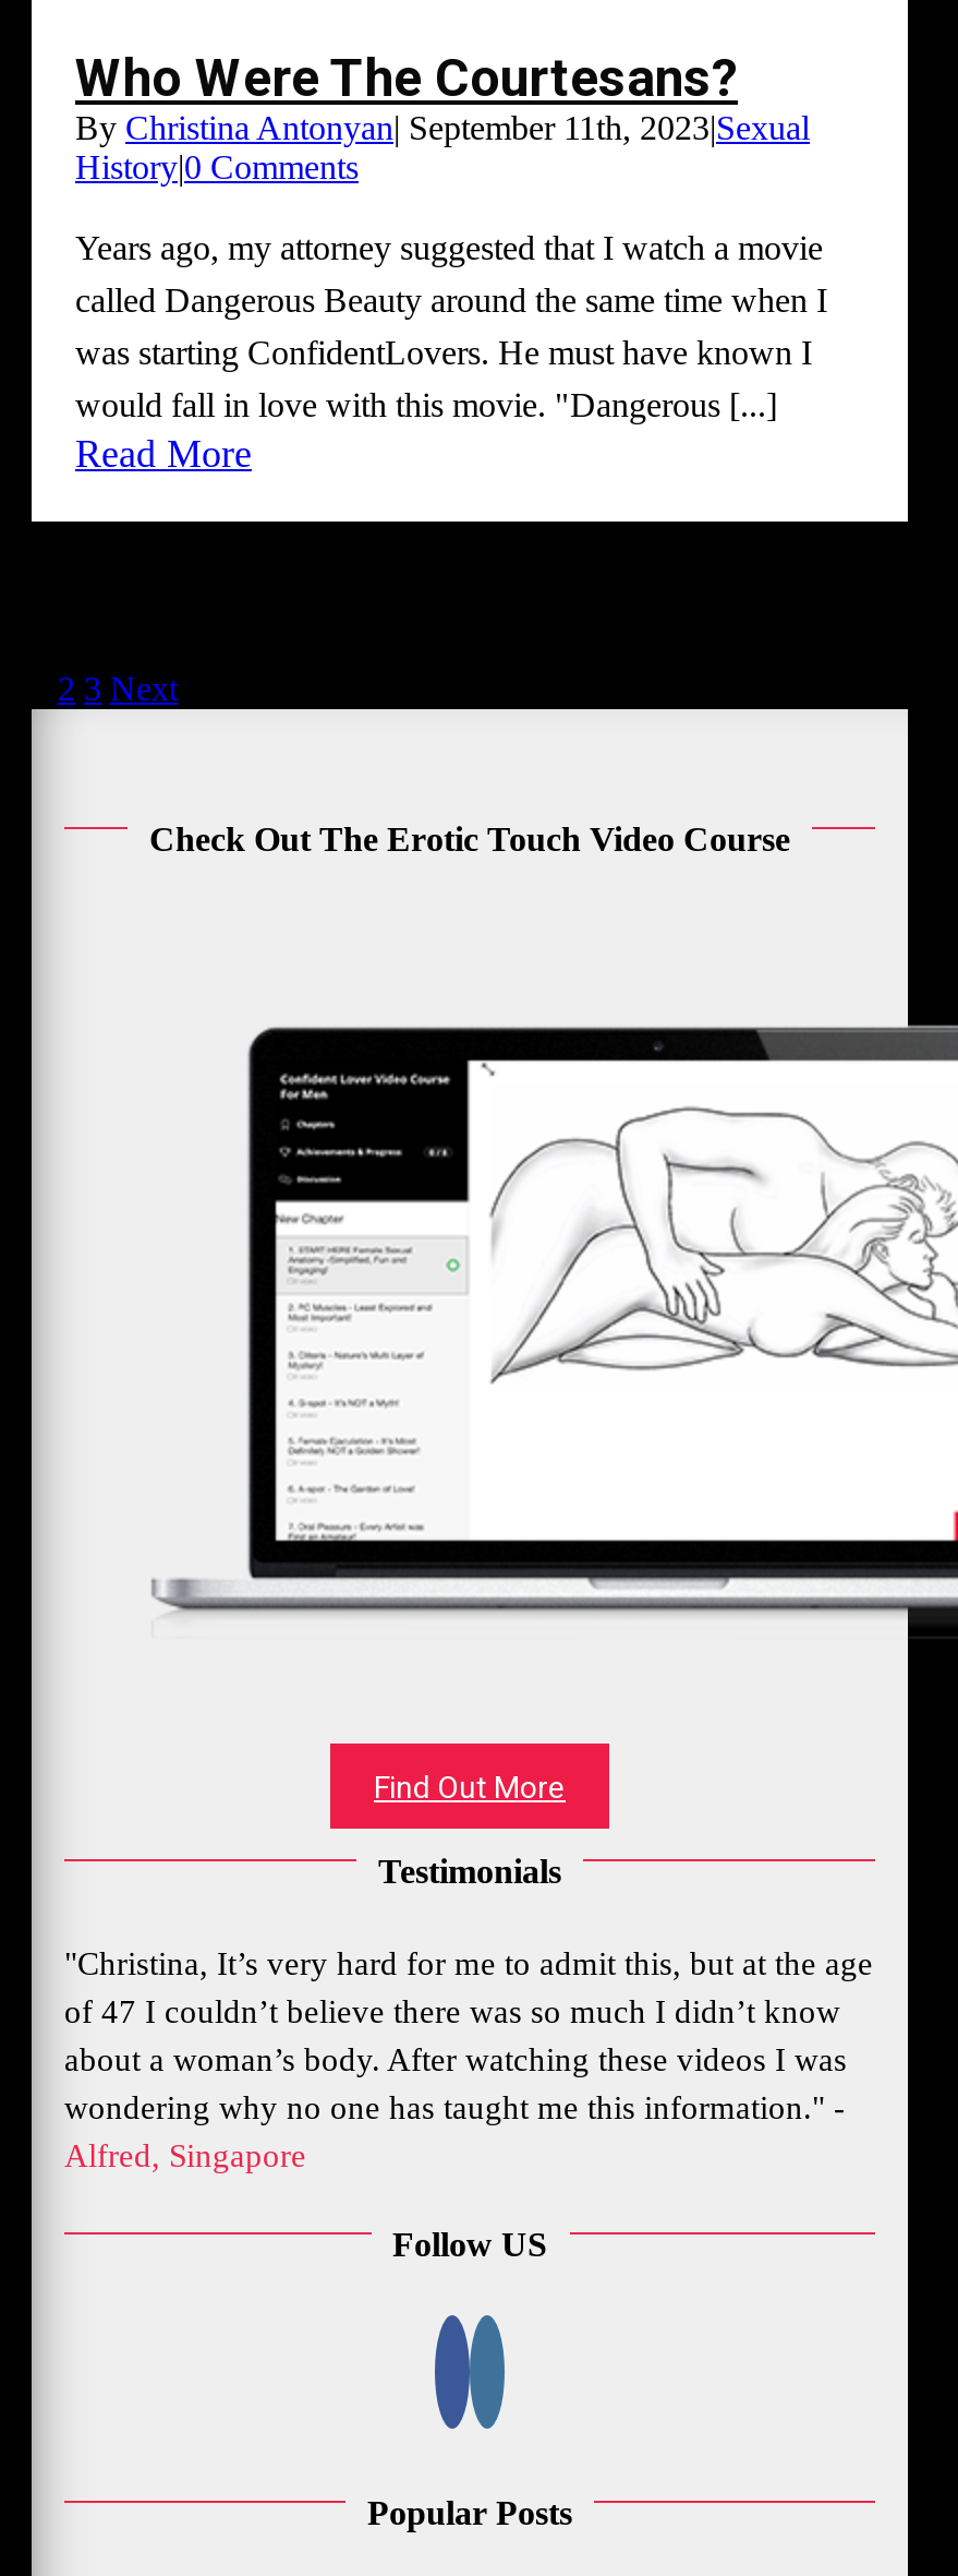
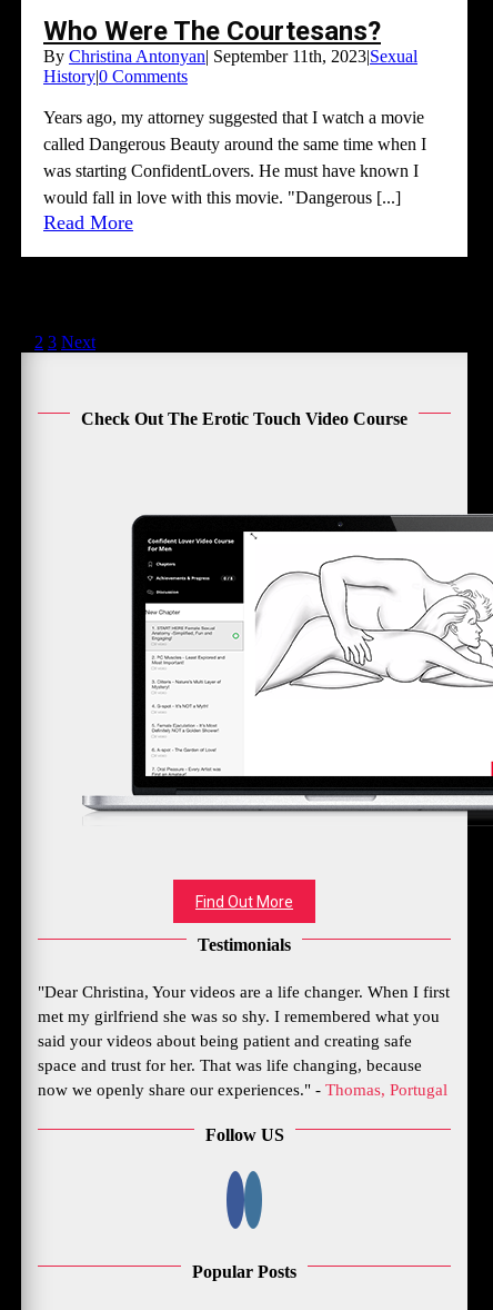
- "Christina, It’s very hard for me to admit this, but at the age
- of 47 I couldn’t believe there was so much I didn’t know
- about a woman’s body. After watching these videos I was
- wondering why no one has taught me this information." -
- Alfred, Singapore
+ "Dear Christina, Your videos are a life changer. When I first
+ met my girlfriend she was so shy. I remembered what you
+ said your videos about being patient and creating safe
+ space and trust for her. That was life changing, because
+ now we openly share our experiences." - Thomas, Portugal
